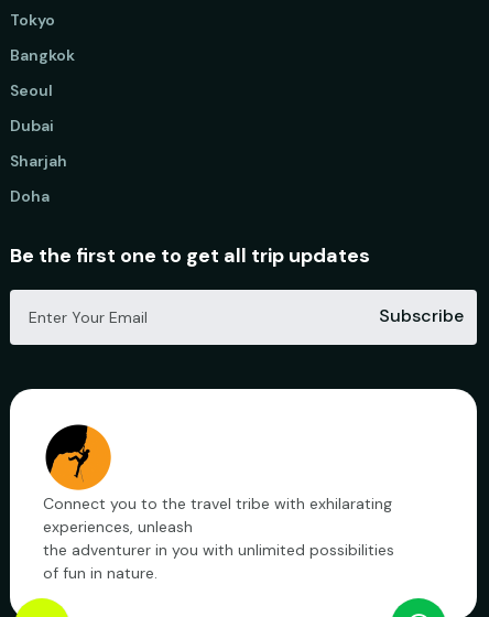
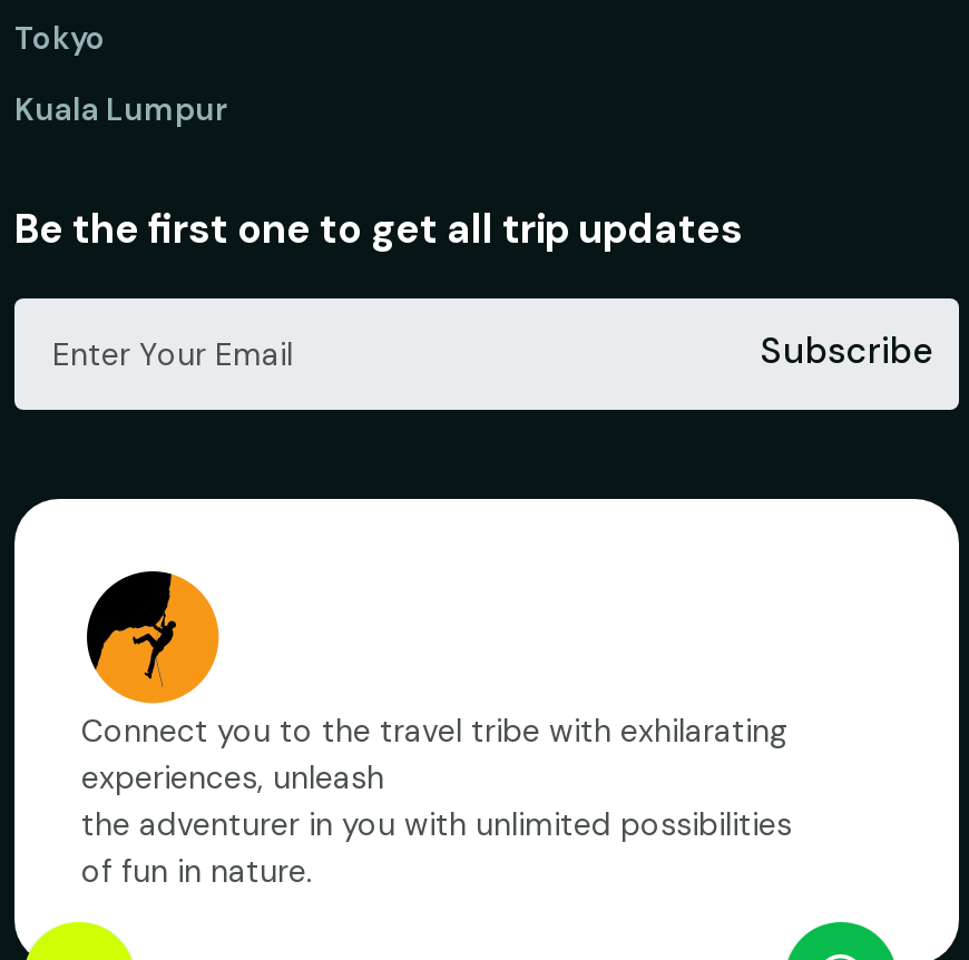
- Bangkok
- Seoul
- Dubai
- Sharjah
- Doha
+ Kuala Lumpur
